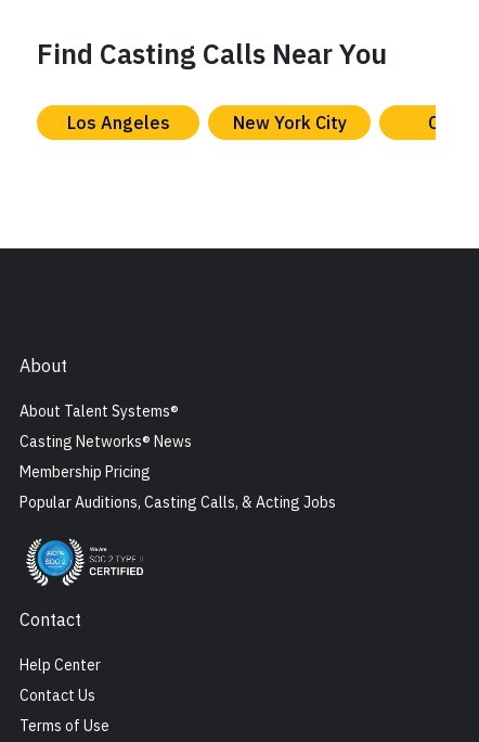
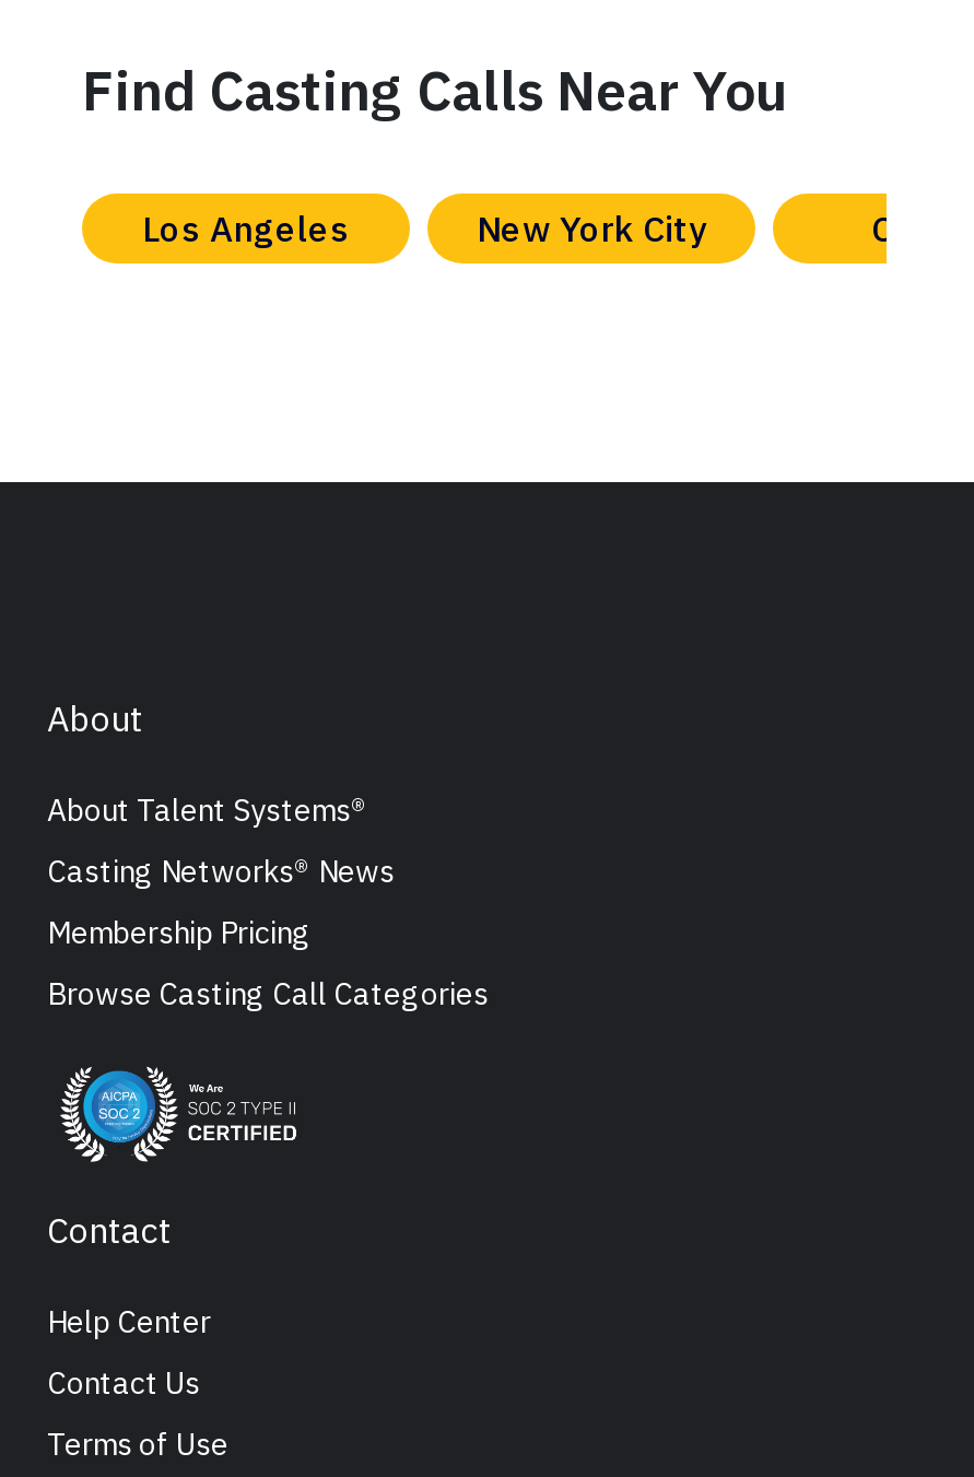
- Popular Auditions, Casting Calls, & Acting Jobs
+ Browse Casting Call Categories
